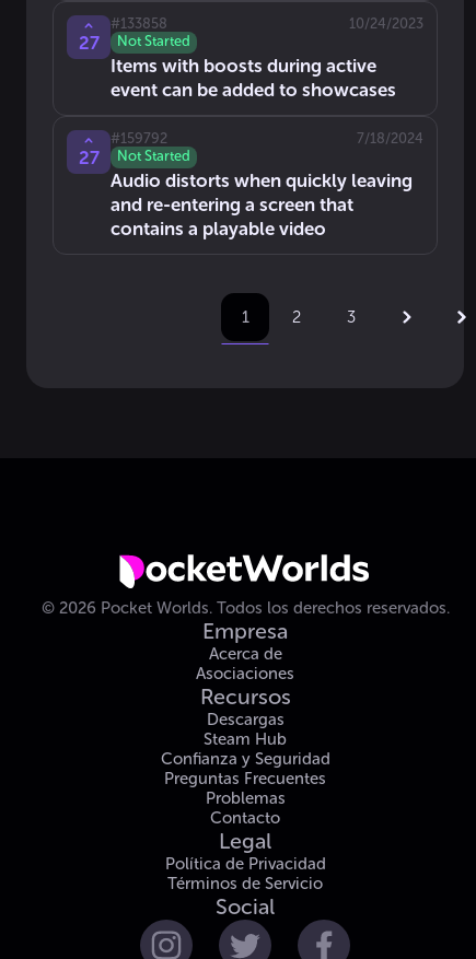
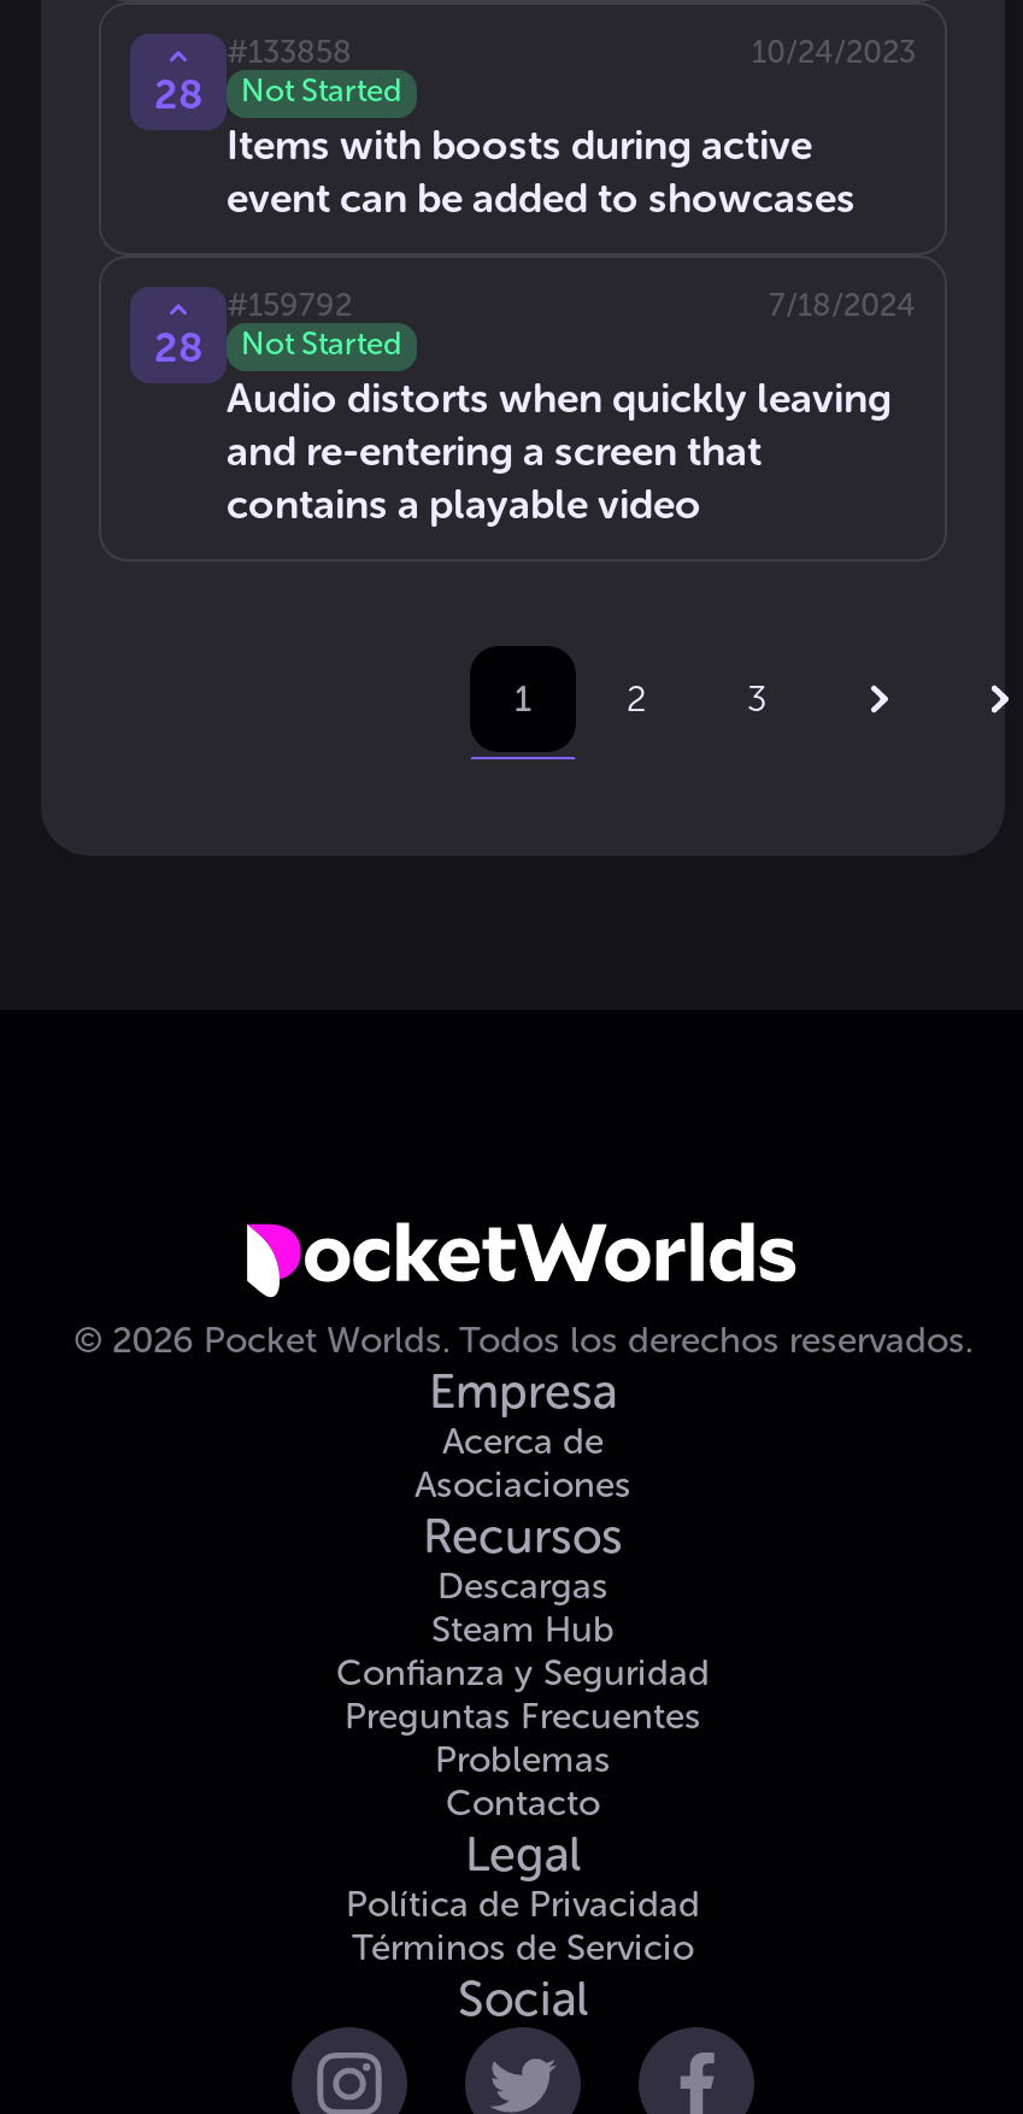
- 27 Not Started
+ 28 Not Started

- 27 Not Started
+ 28 Not Started
